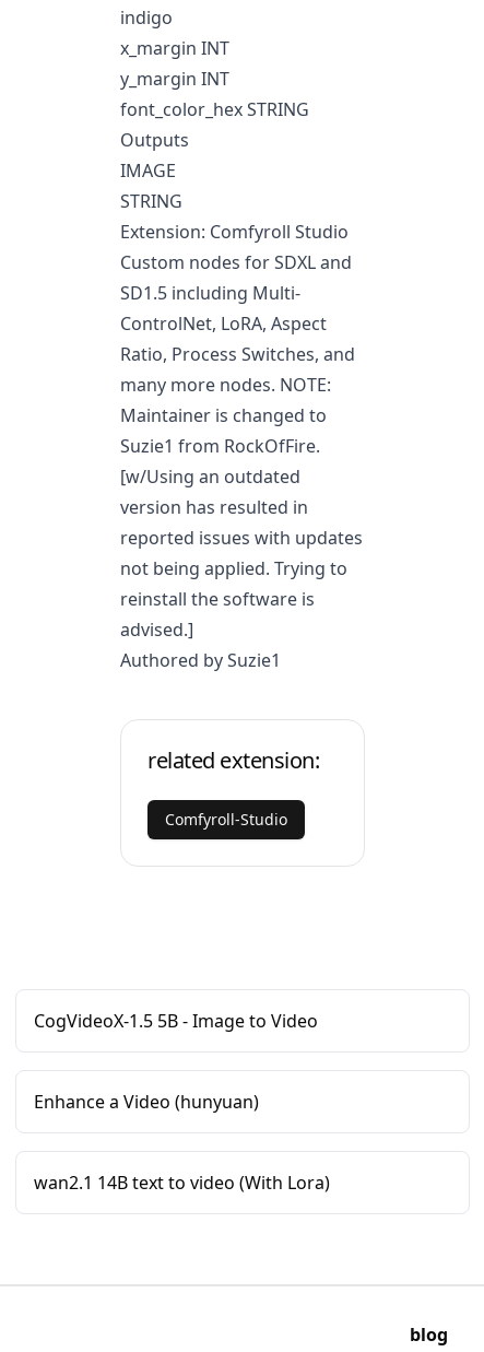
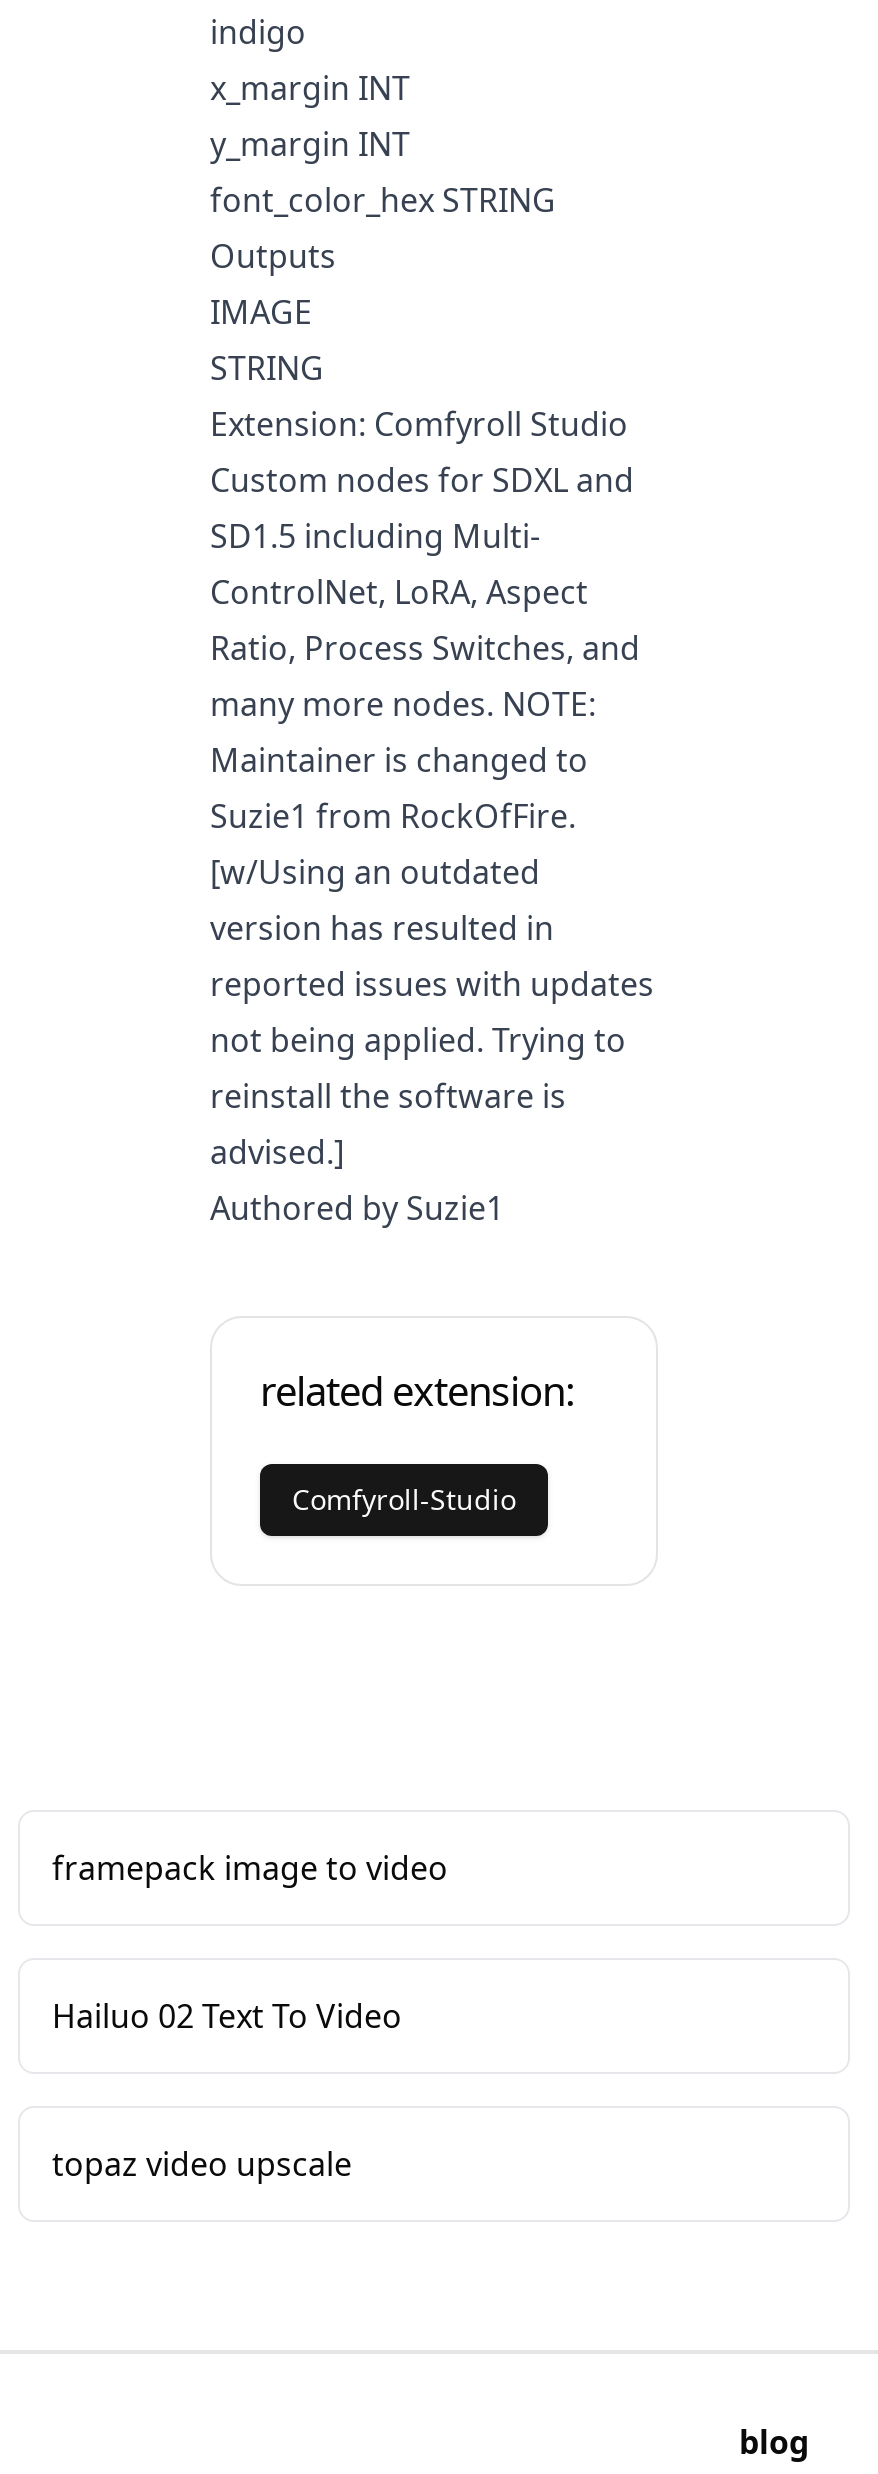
- CogVideoX-1.5 5B - Image to Video
+ framepack image to video

- Enhance a Video (hunyuan)
+ Hailuo 02 Text To Video

- wan2.1 14B text to video (With Lora)
+ topaz video upscale
